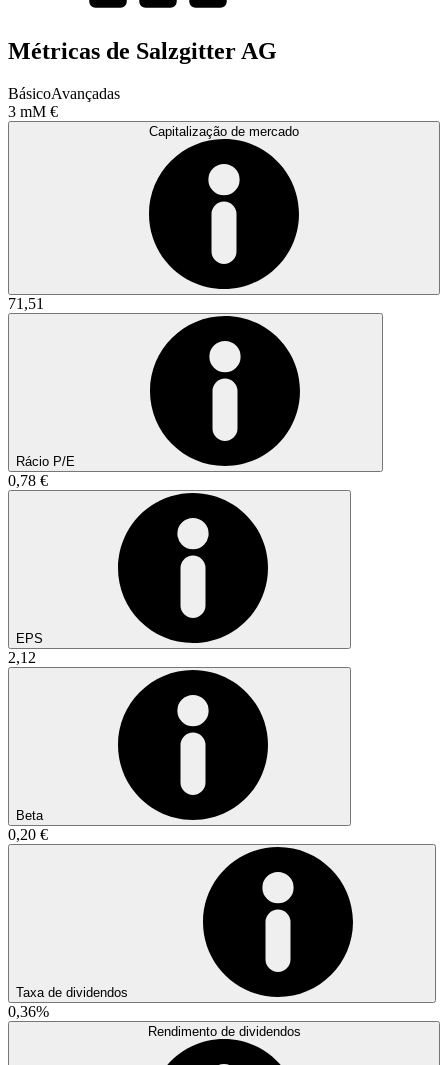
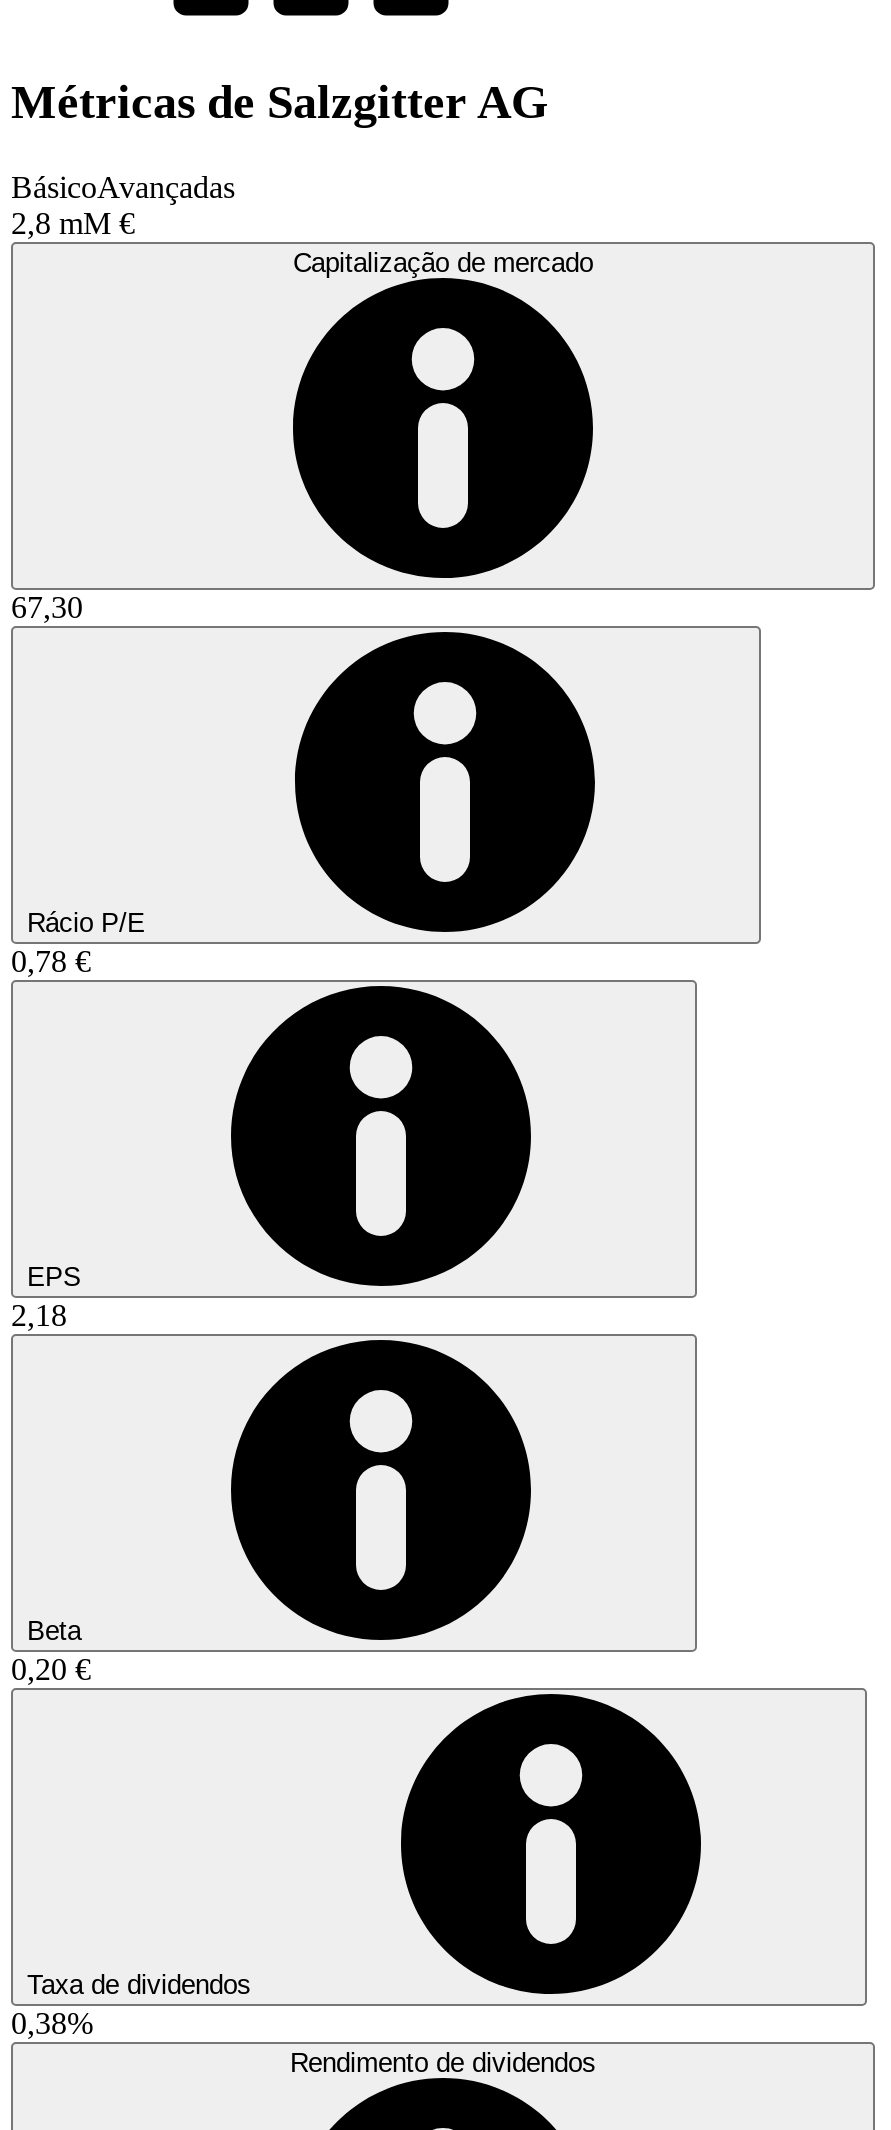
- 3 mM €
+ 2,8 mM €

- 71,51
+ 67,30

- 2,12
+ 2,18

- 0,36%
+ 0,38%
